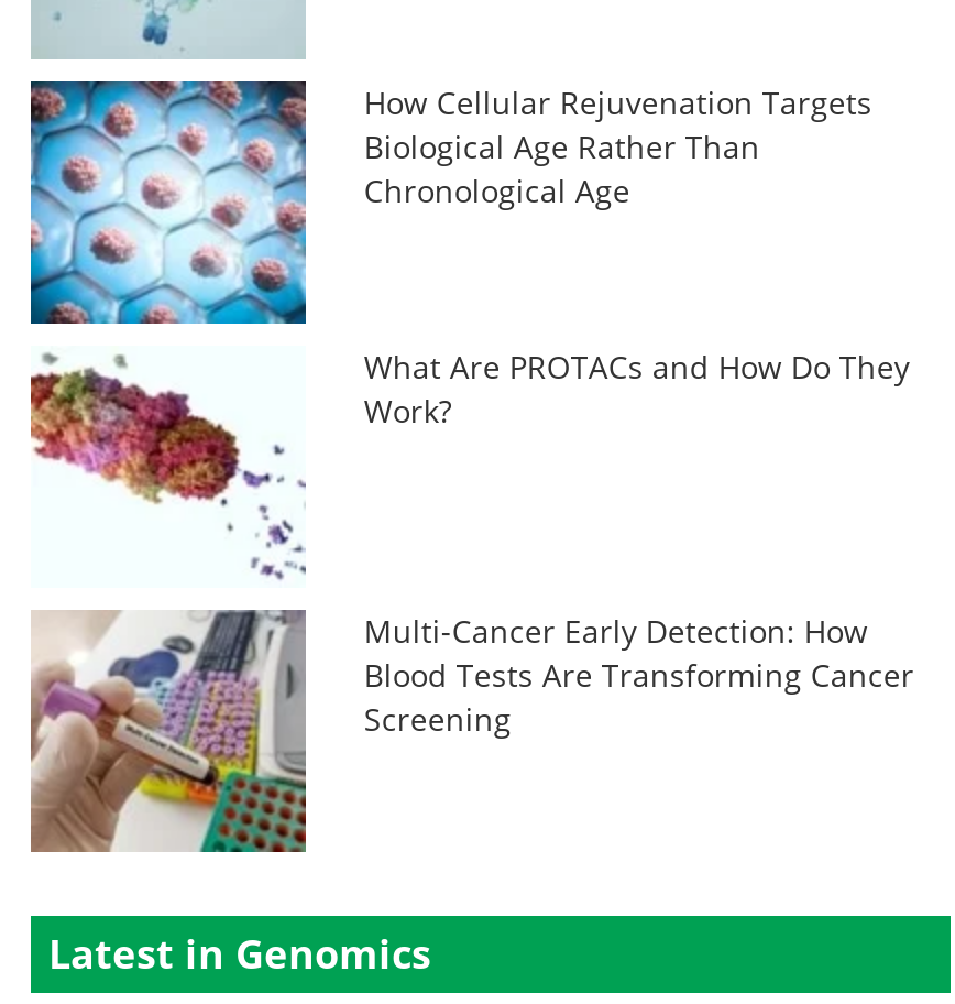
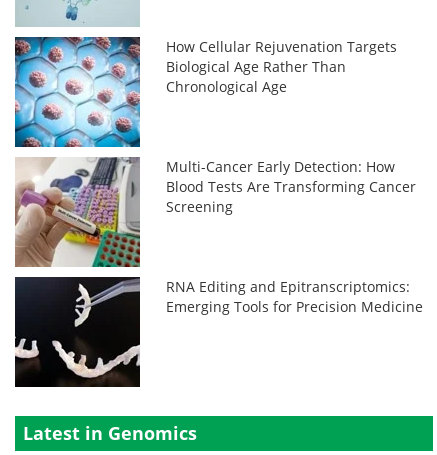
- [image]
- What Are PROTACs and How Do They
- Work?

moved up: [image] | Multi-Cancer Early Detection: How | Blood Tests Are Transforming Cancer | Screening

+ [image]
+ RNA Editing and Epitranscriptomics:
+ Emerging Tools for Precision Medicine
